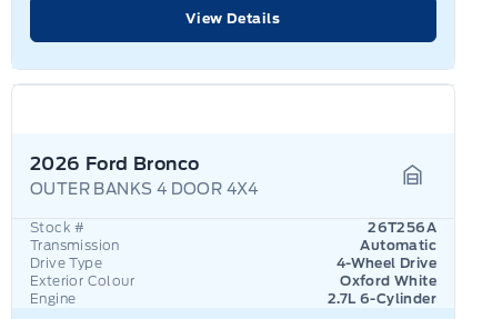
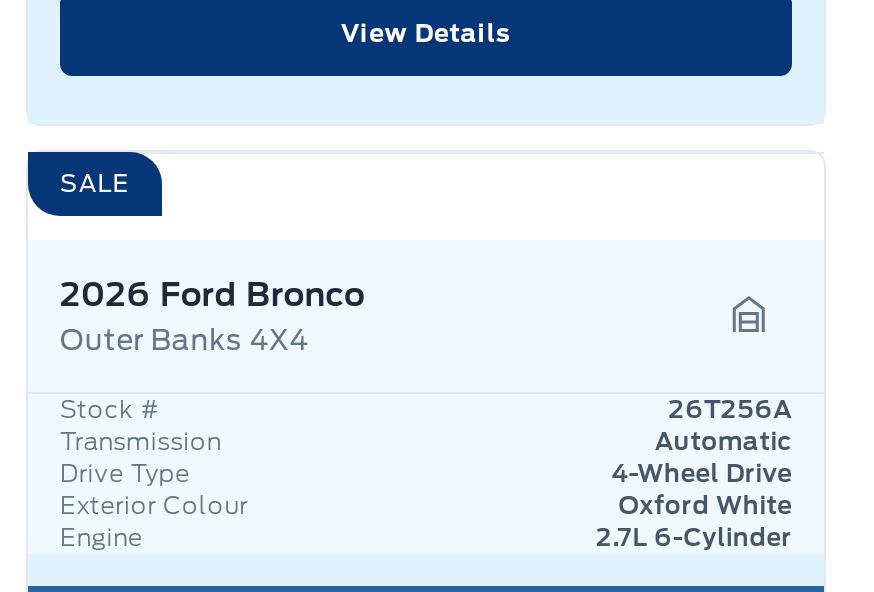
+ SALE

- OUTER BANKS 4 DOOR 4X4
+ Outer Banks 4X4
